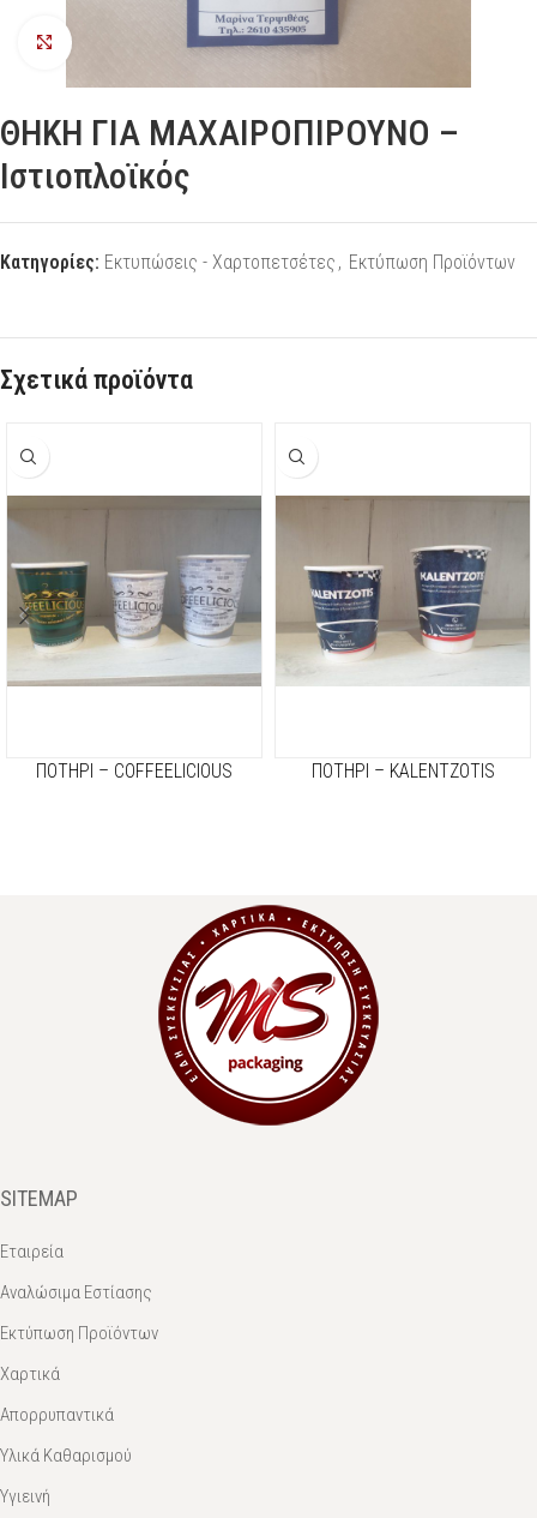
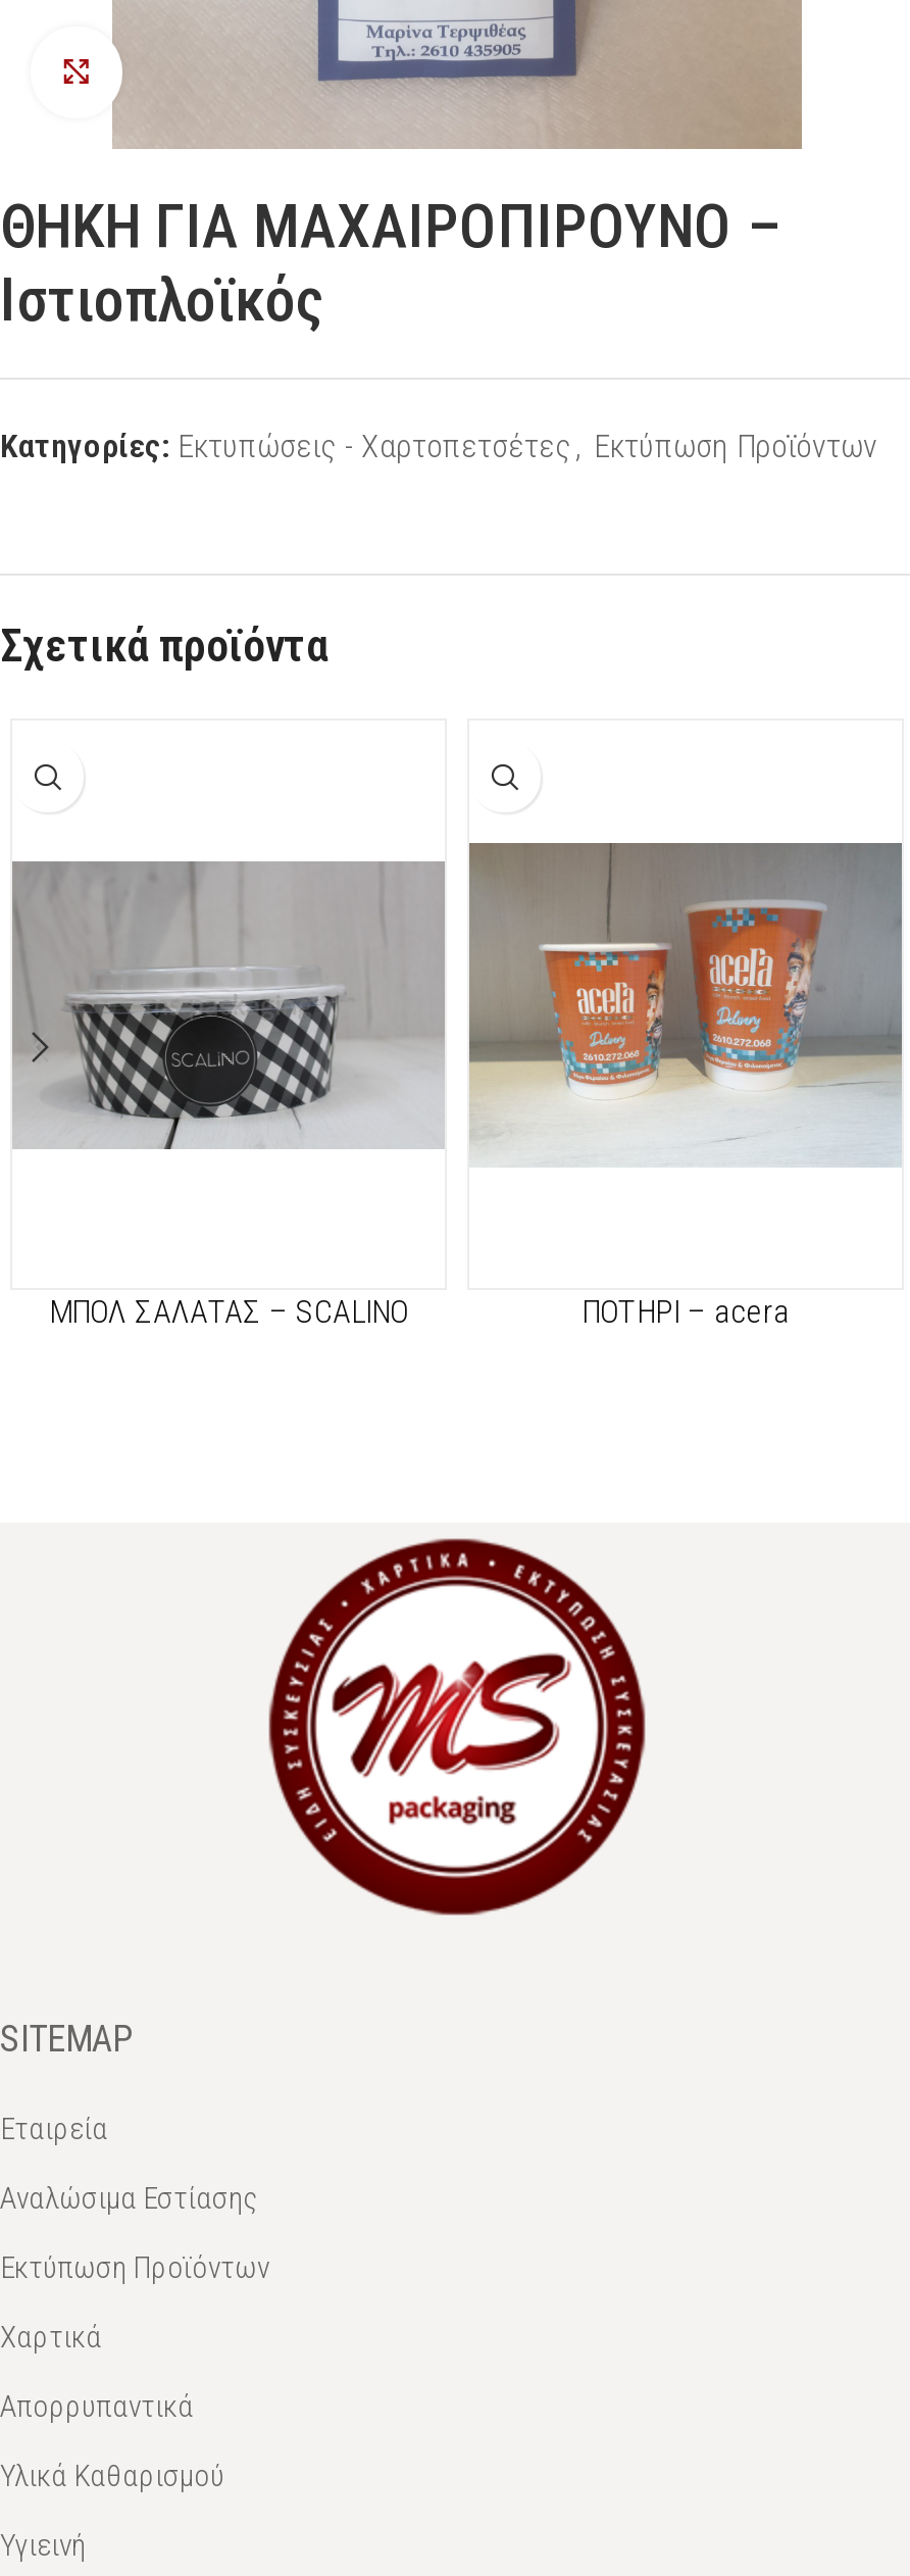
- [image]
+ [image]

- [image]
+ [image]

- ΠΟΤΗΡΙ – COFFEELICIOUS
- ΠΟΤΗΡΙ – KALENTZOTIS
+ ΜΠΟΛ ΣΑΛΑΤΑΣ – SCALINO
+ ΠΟΤΗΡΙ – acera
